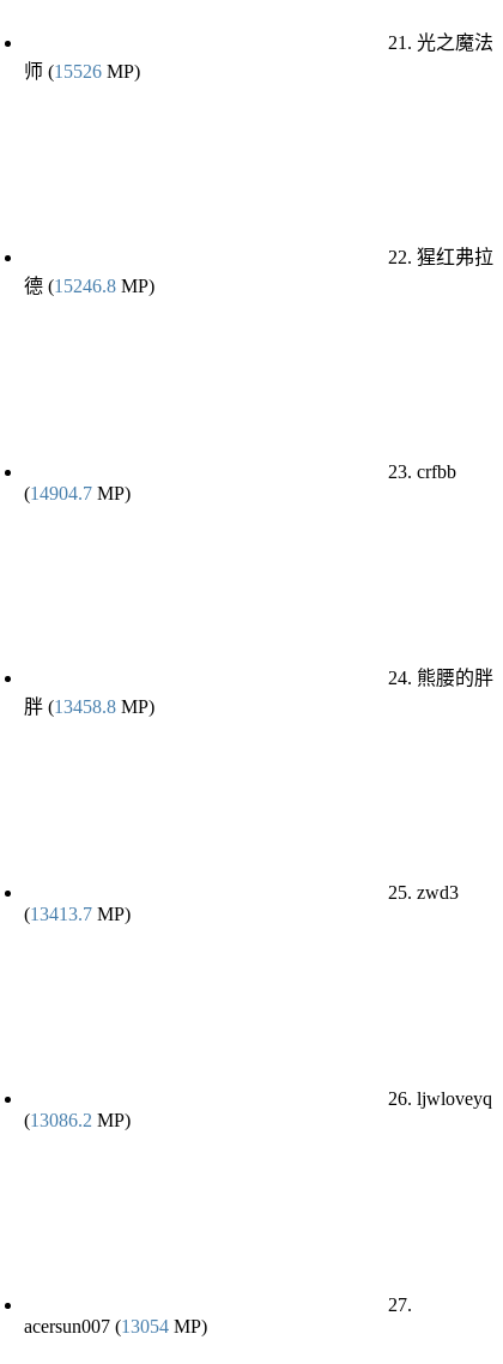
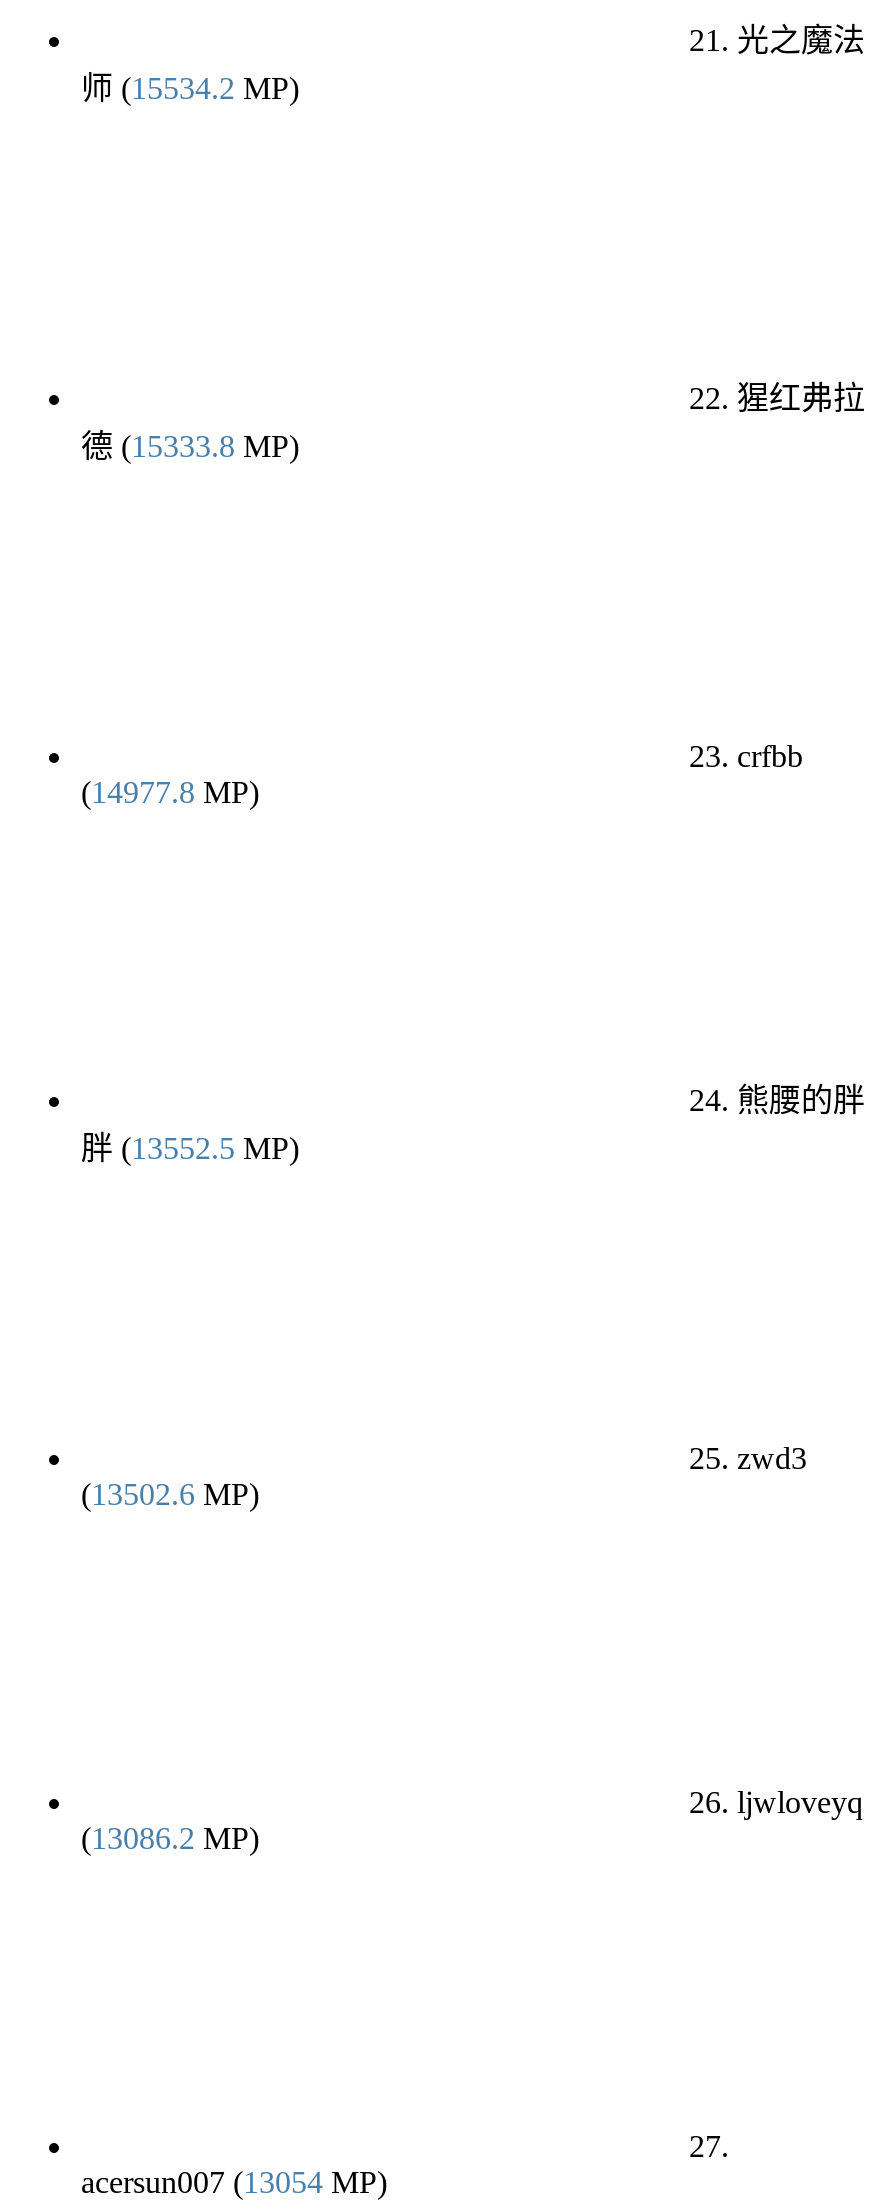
- 师 (15526 MP)
+ 师 (15534.2 MP)

- 德 (15246.8 MP)
+ 德 (15333.8 MP)

- (14904.7 MP)
+ (14977.8 MP)

- 胖 (13458.8 MP)
+ 胖 (13552.5 MP)

- (13413.7 MP)
+ (13502.6 MP)
